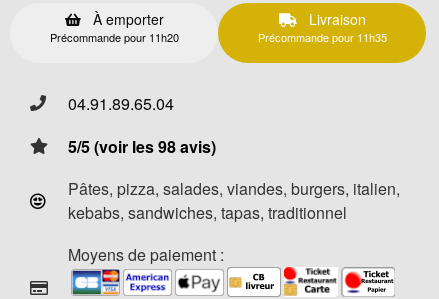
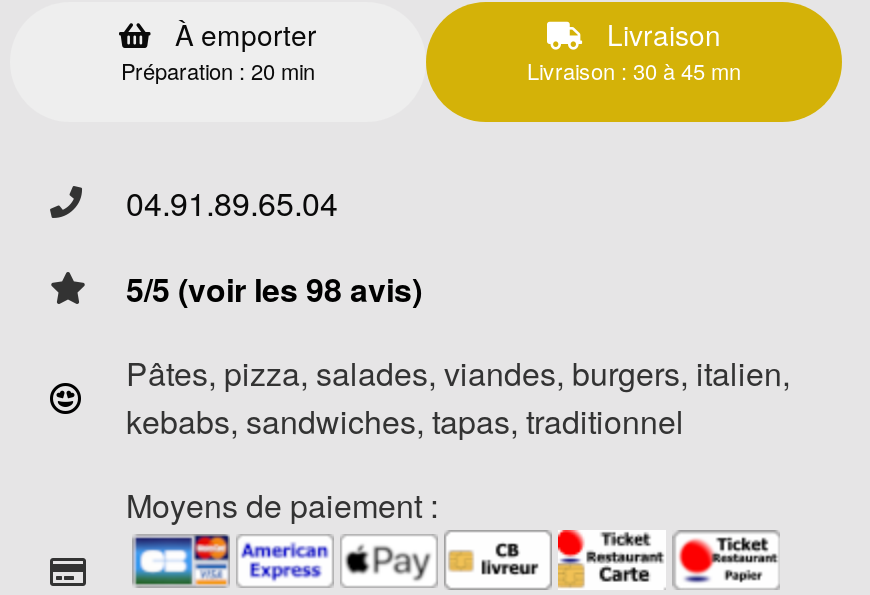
- Précommande pour 11h20
+ Préparation : 20 min

- Précommande pour 11h35
+ Livraison : 30 à 45 mn
